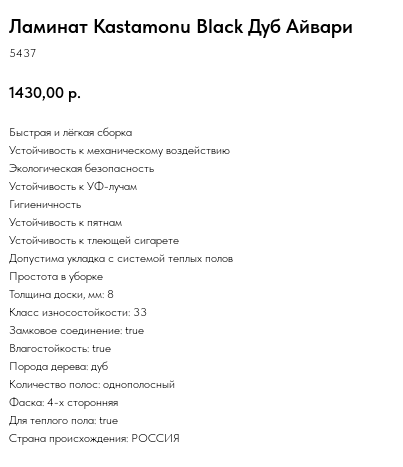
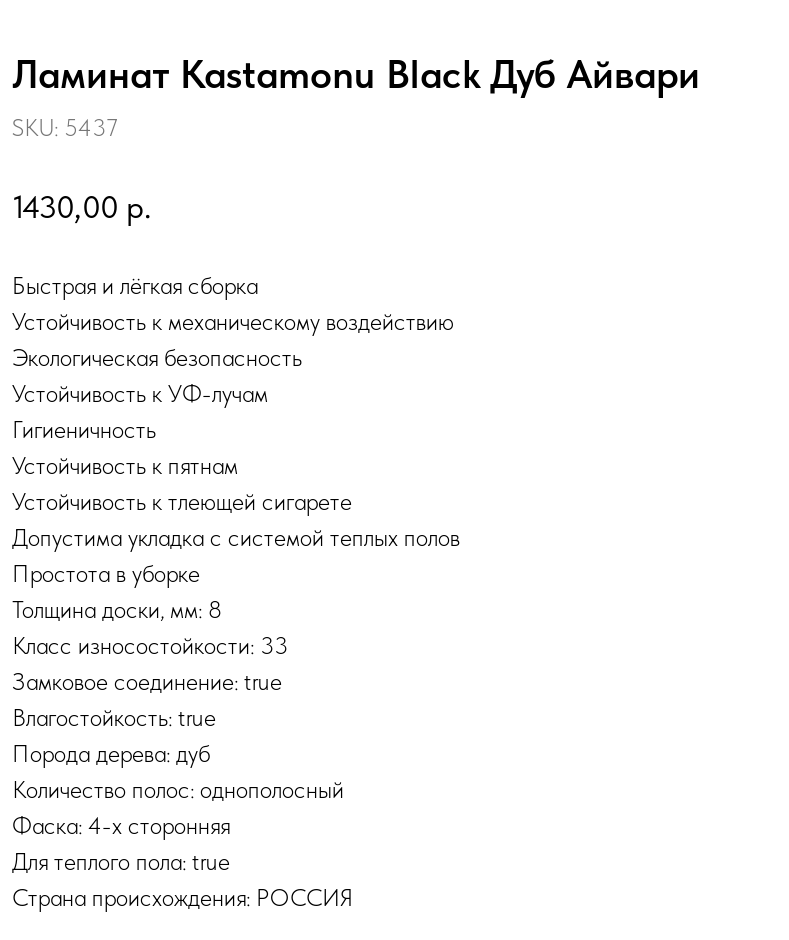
- 5437
+ SKU: 5437
